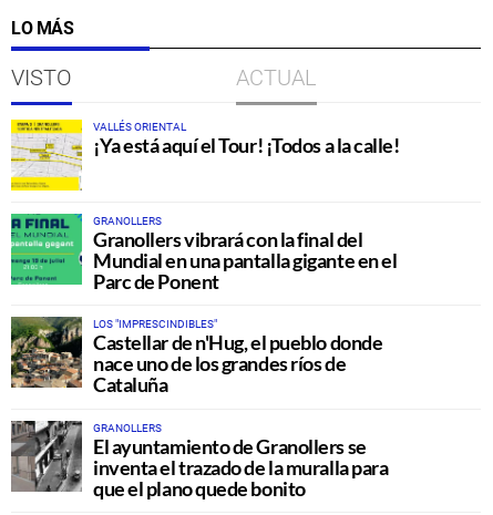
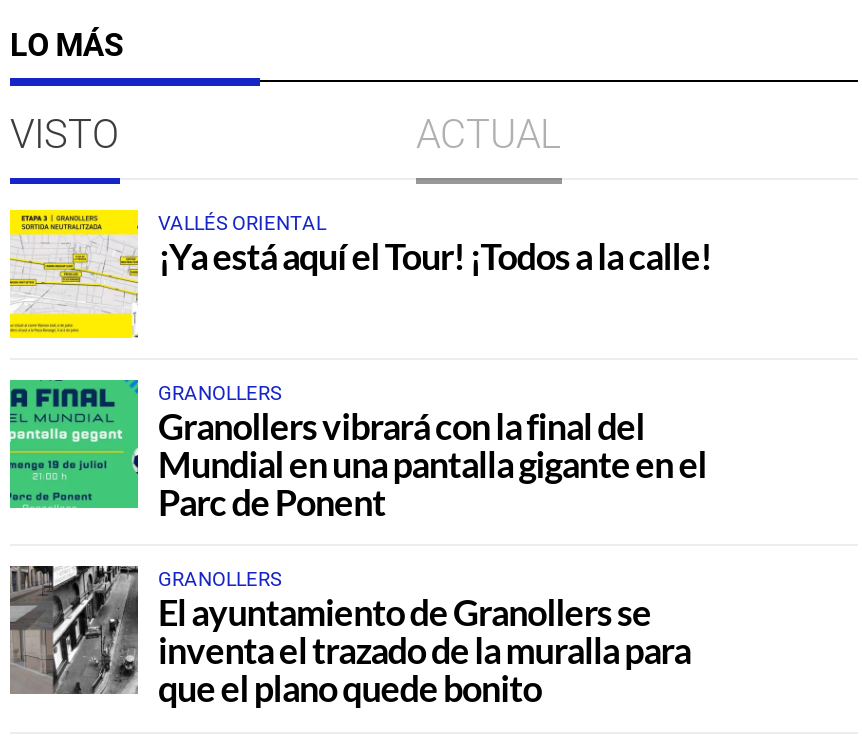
- [image]
- LOS "IMPRESCINDIBLES"
- Castellar de n'Hug, el pueblo donde
- nace uno de los grandes ríos de
- Cataluña
